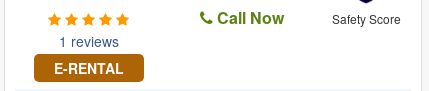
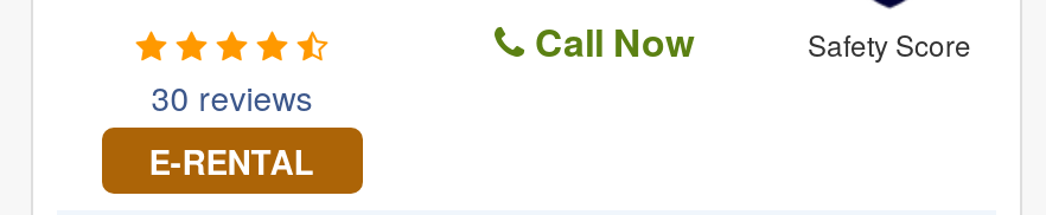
- 1 reviews
+ 30 reviews
